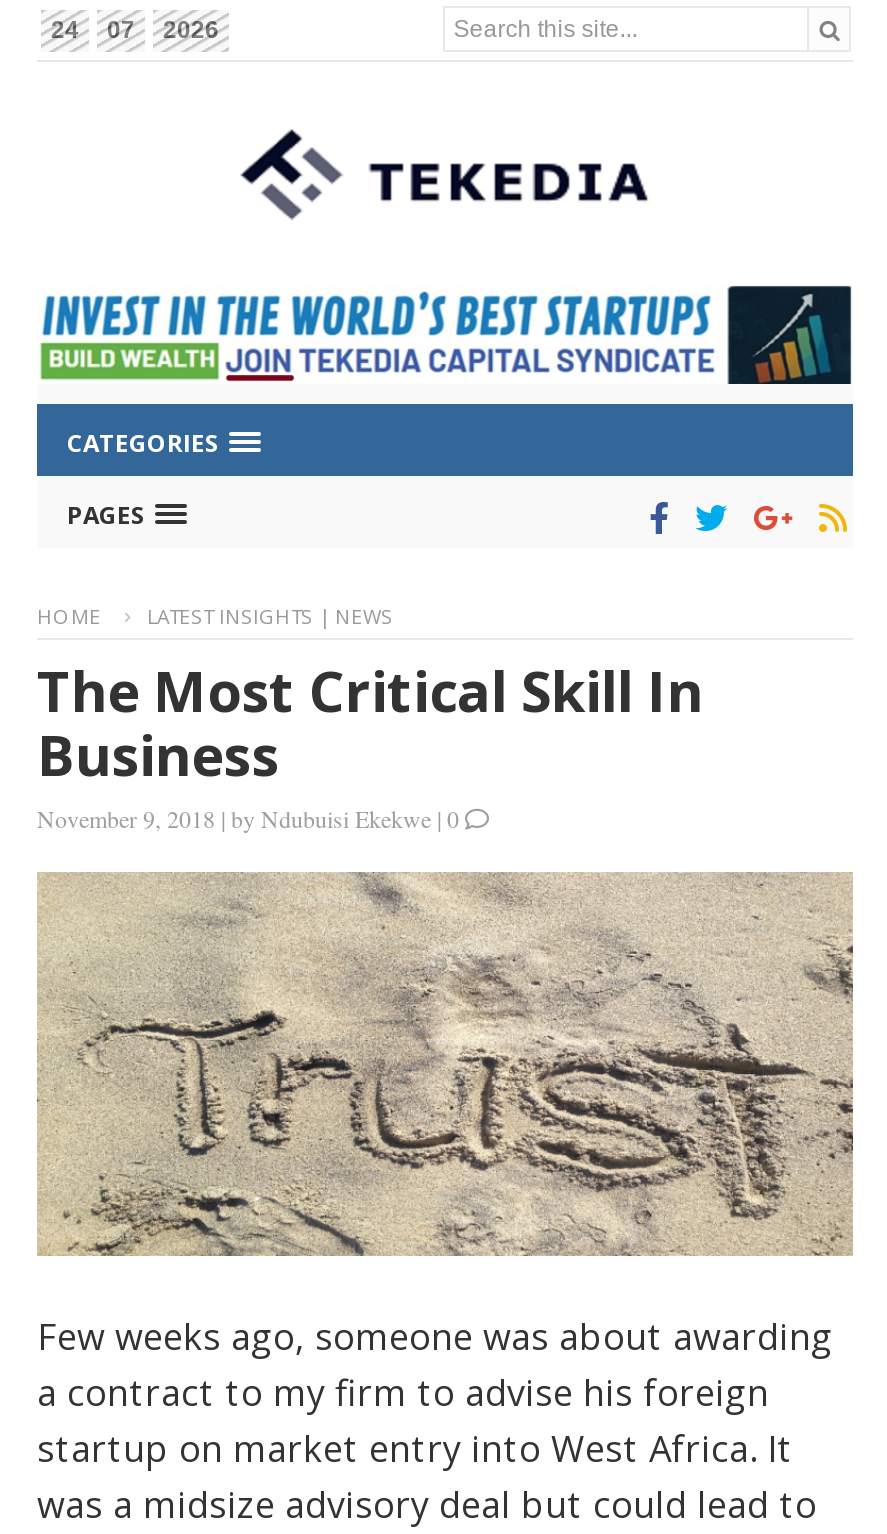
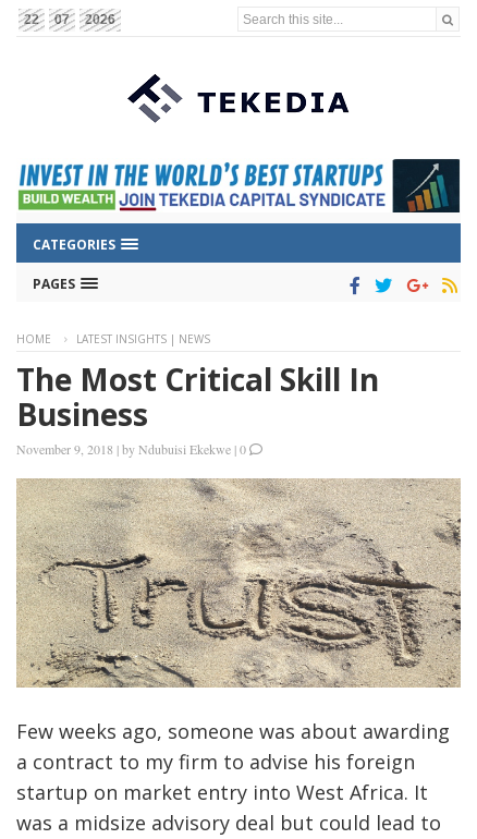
- 24 07 2026
+ 22 07 2026
